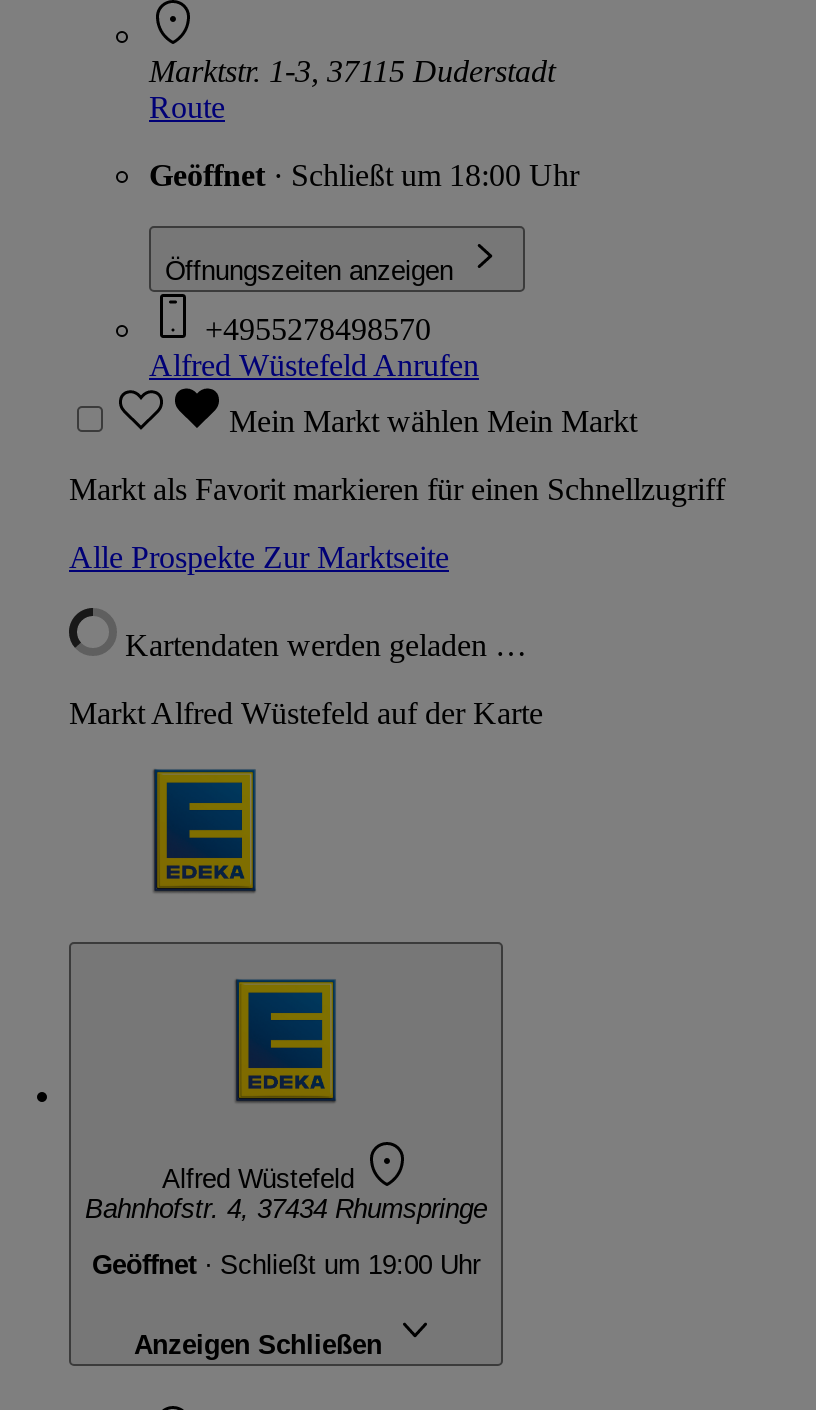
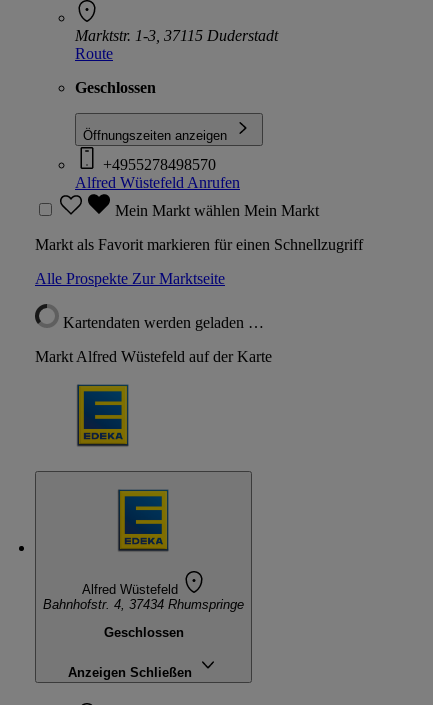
- Geöffnet · Schließt um 18:00 Uhr
+ Geschlossen

- Geöffnet · Schließt um 19:00 Uhr
+ Geschlossen
